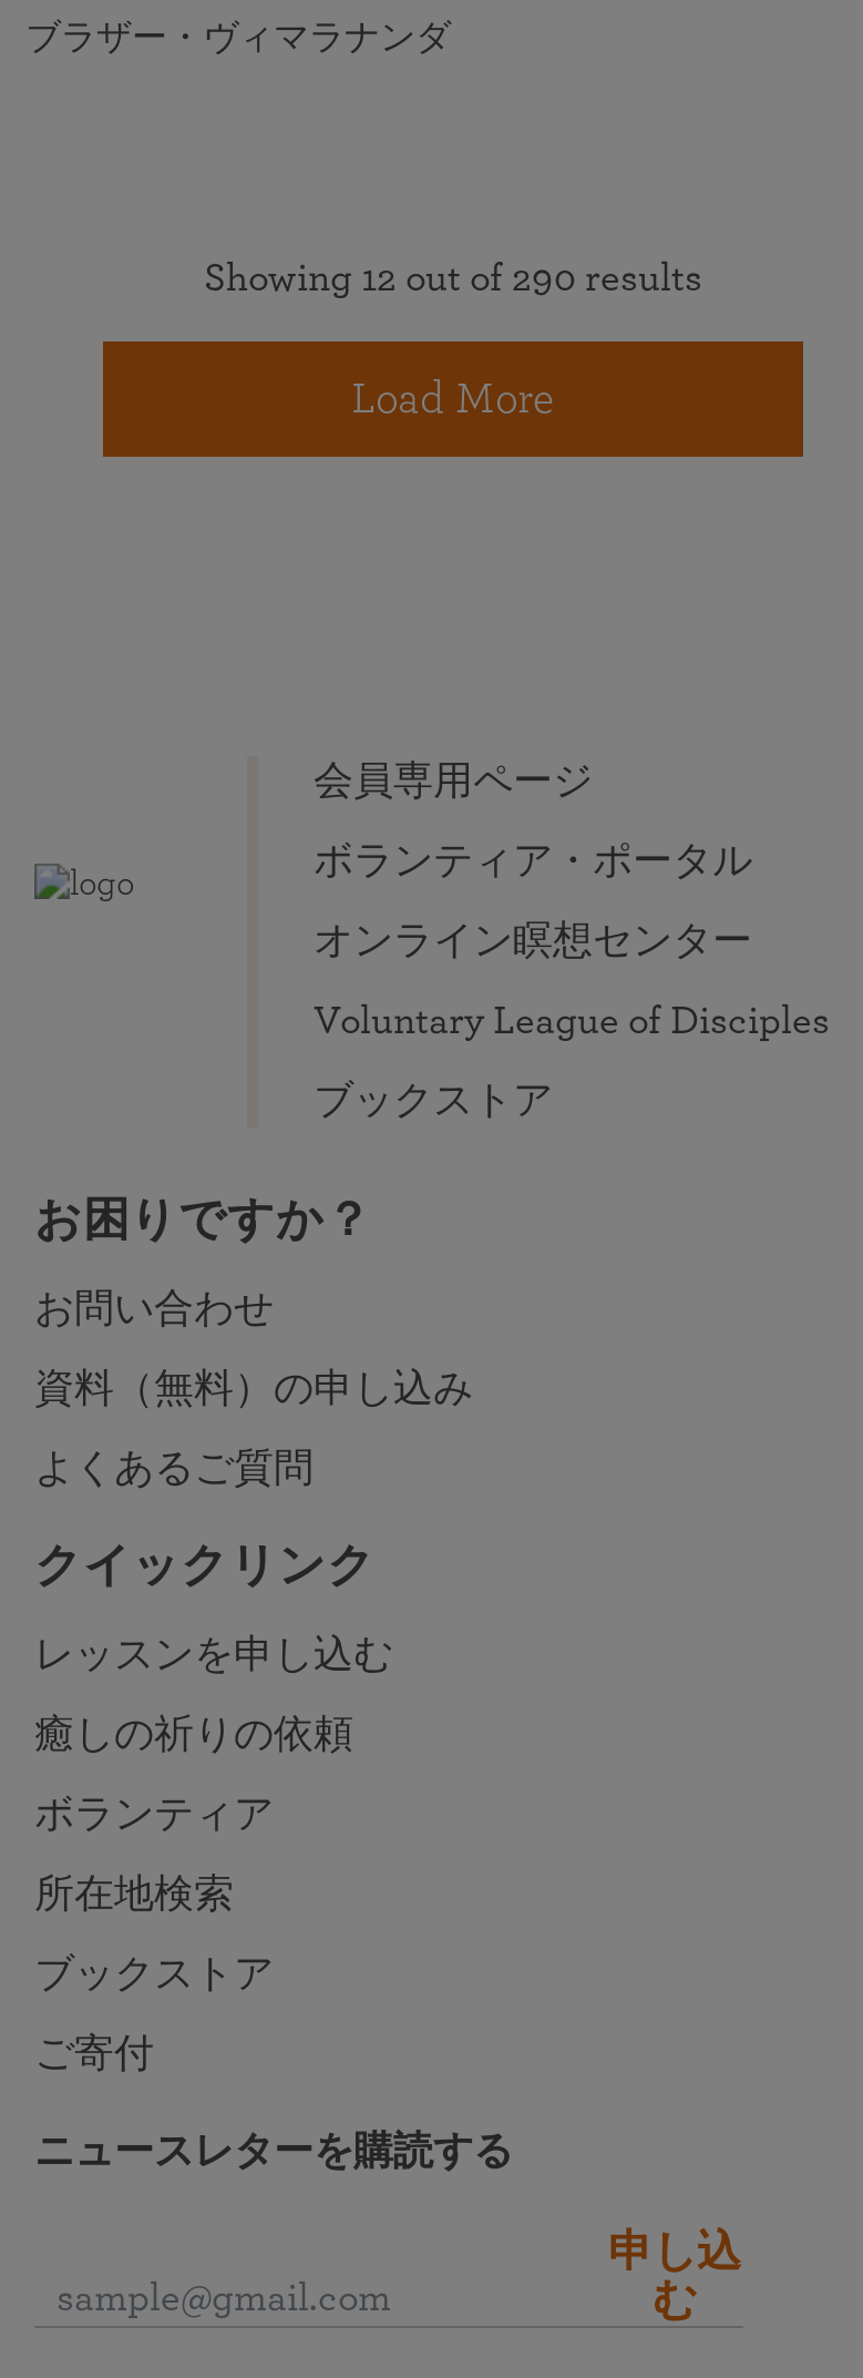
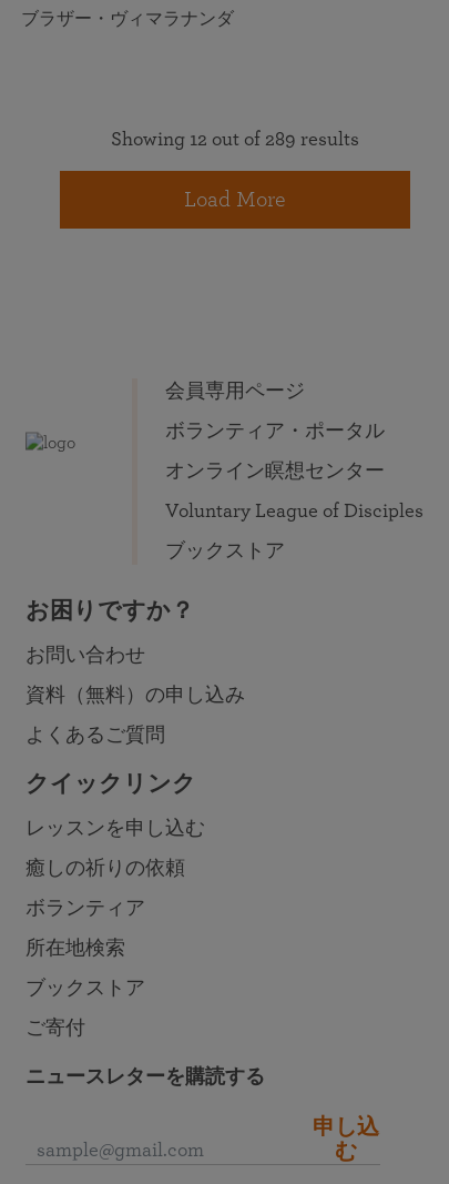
- Showing 12 out of 290 results
+ Showing 12 out of 289 results
